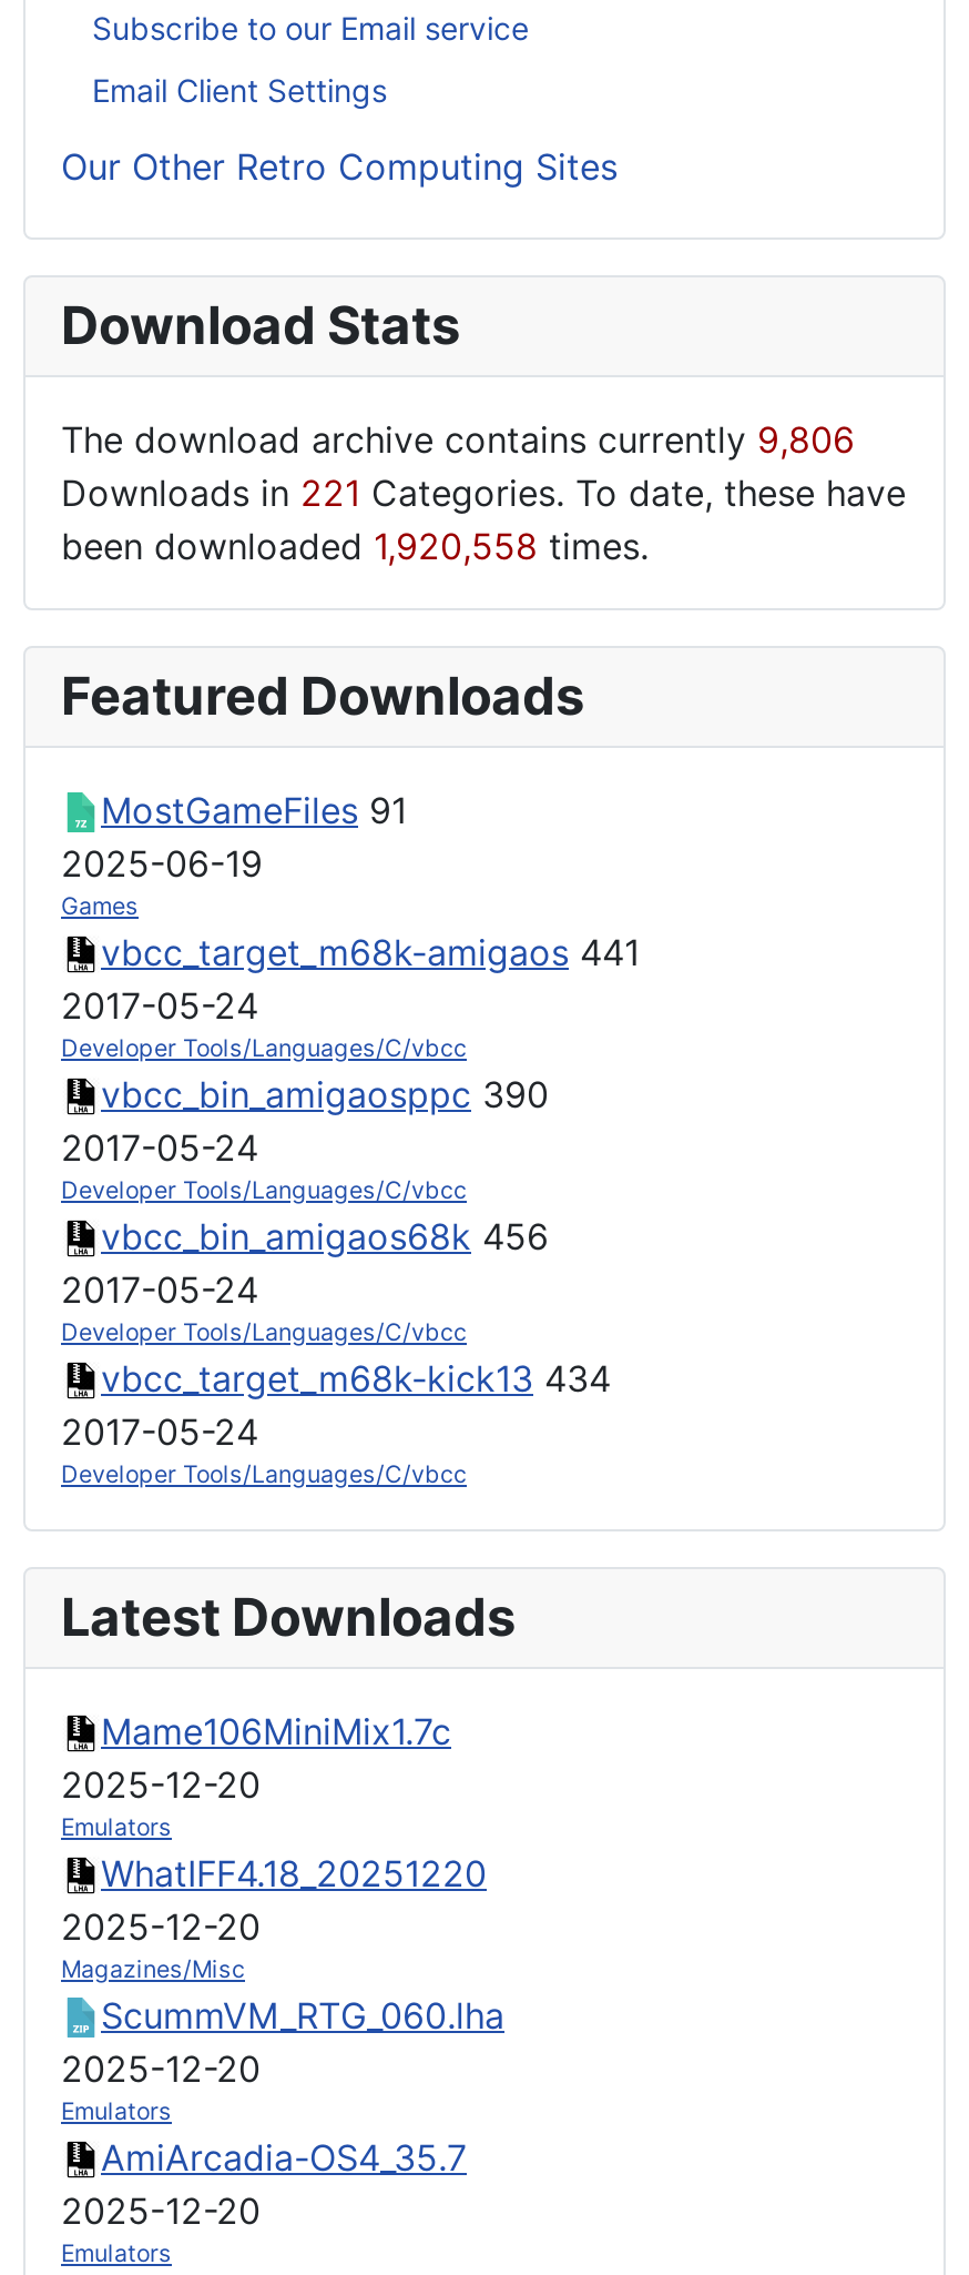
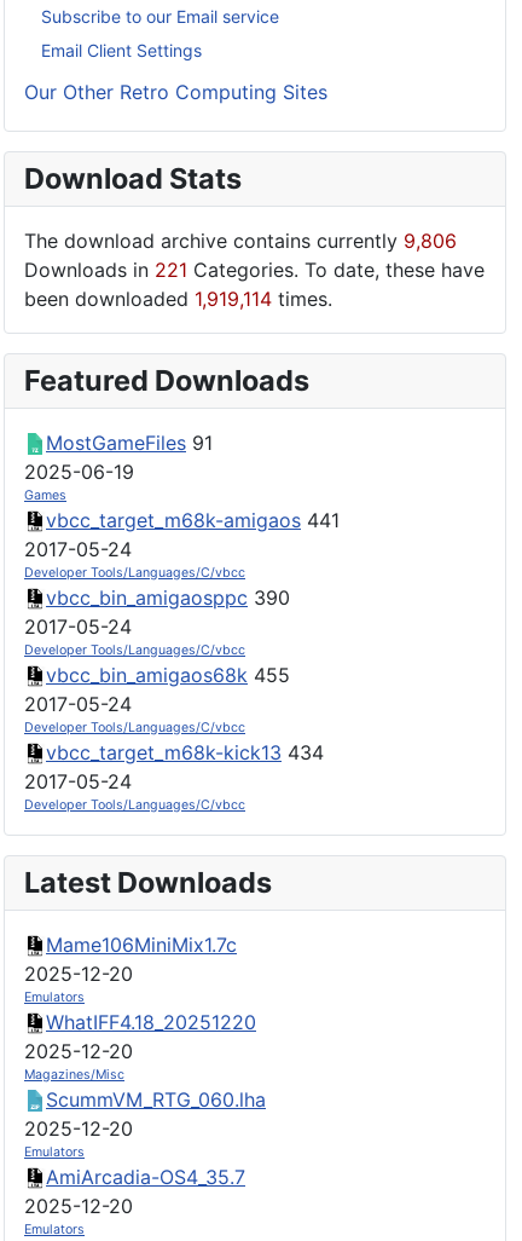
- been downloaded 1,920,558 times.
+ been downloaded 1,919,114 times.

- vbcc_bin_amigaos68k 456
+ vbcc_bin_amigaos68k 455
